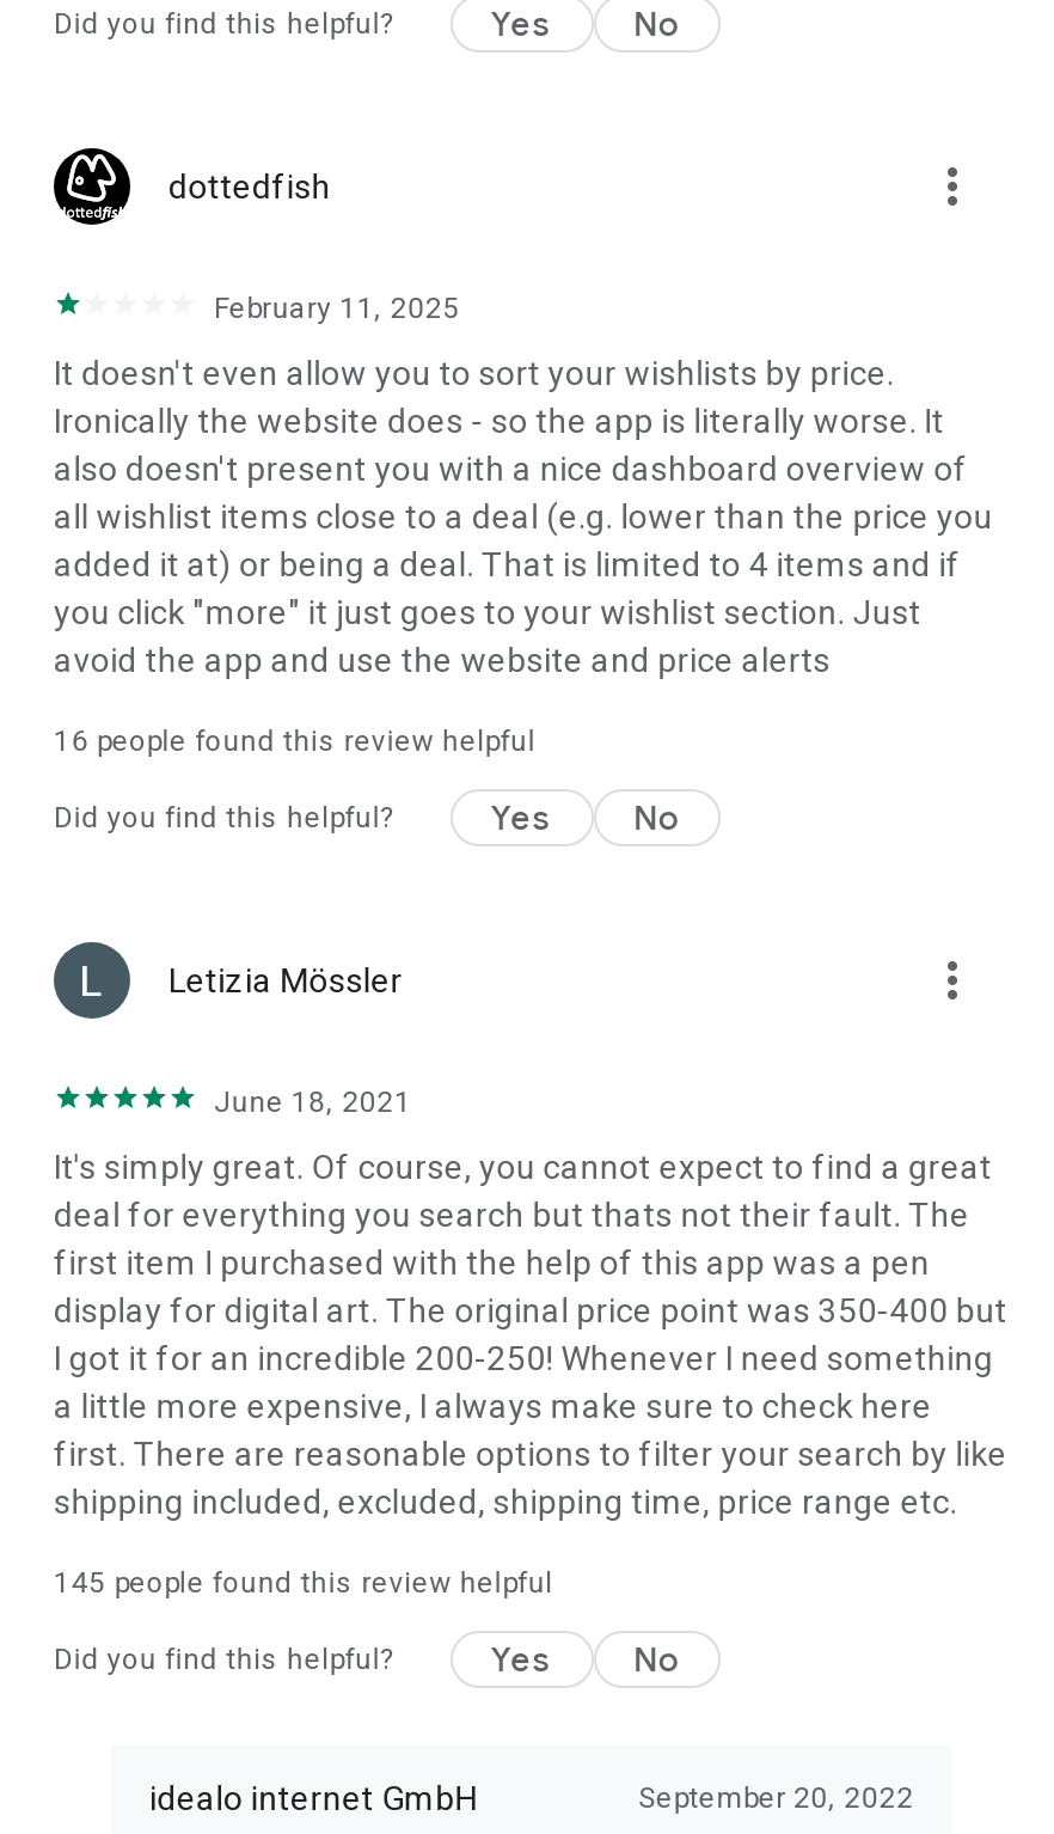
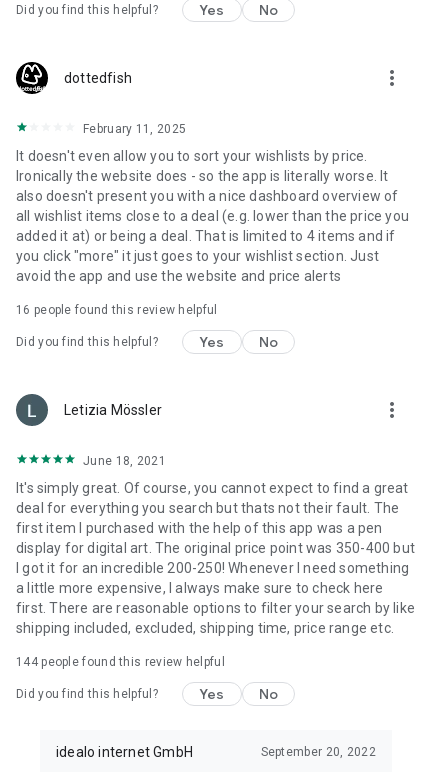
- 145 people found this review helpful
+ 144 people found this review helpful
